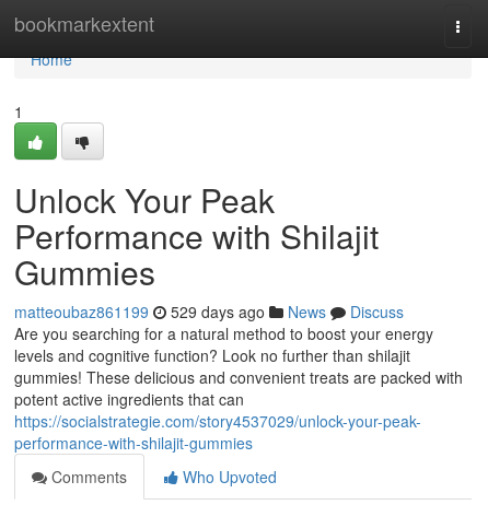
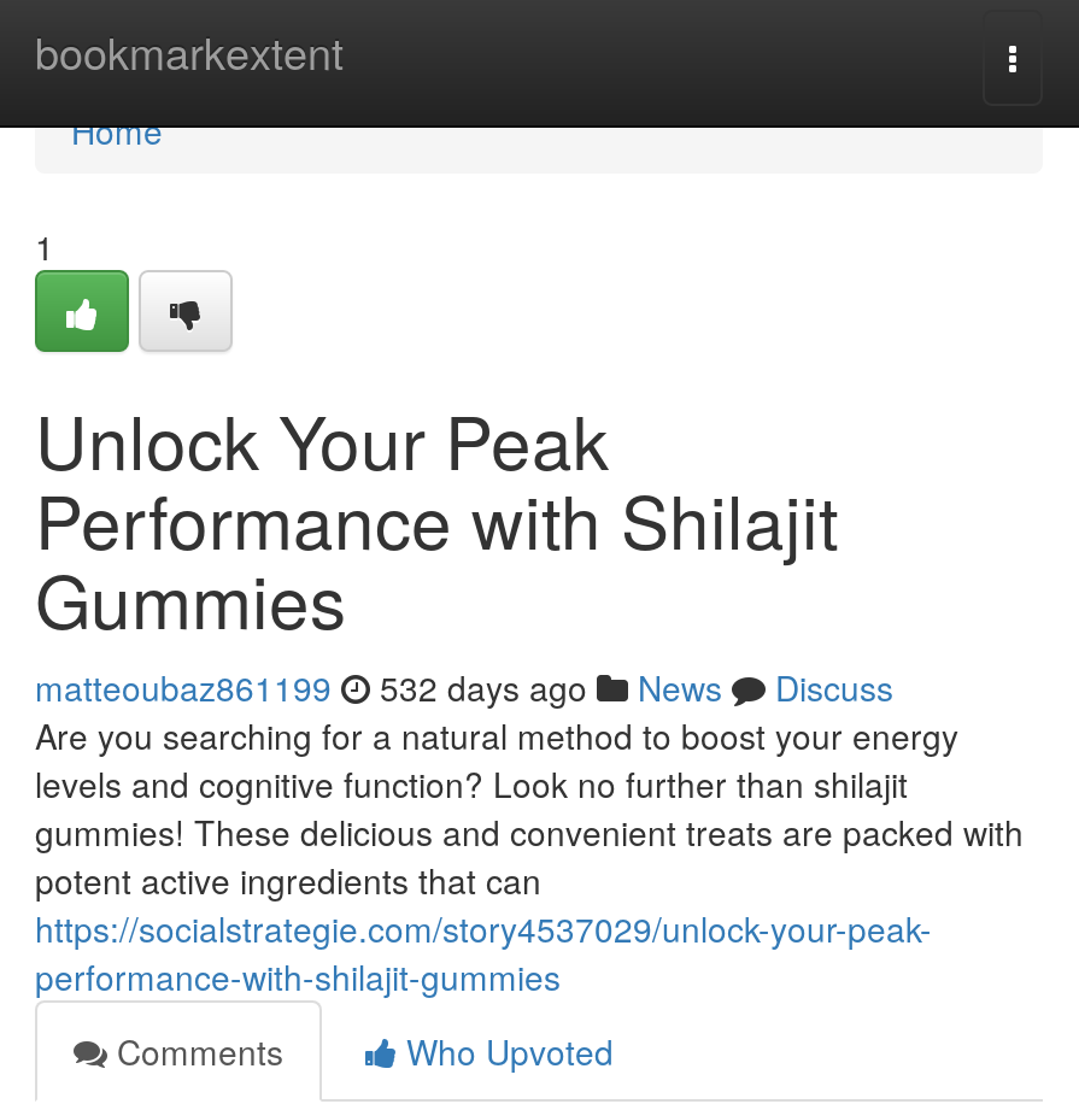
- matteoubaz861199 529 days ago News Discuss
+ matteoubaz861199 532 days ago News Discuss
